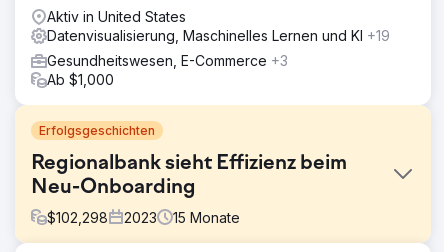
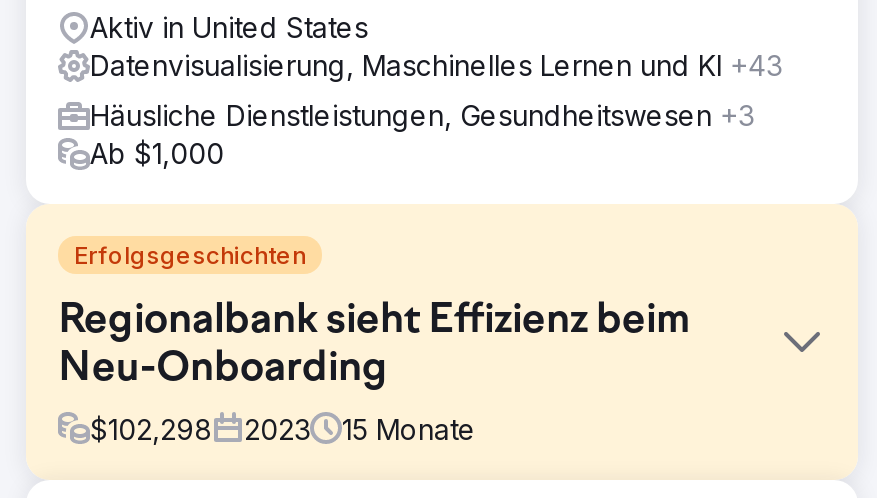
- Datenvisualisierung, Maschinelles Lernen und KI +19
+ Datenvisualisierung, Maschinelles Lernen und KI +43

- Gesundheitswesen, E-Commerce +3
+ Häusliche Dienstleistungen, Gesundheitswesen +3
